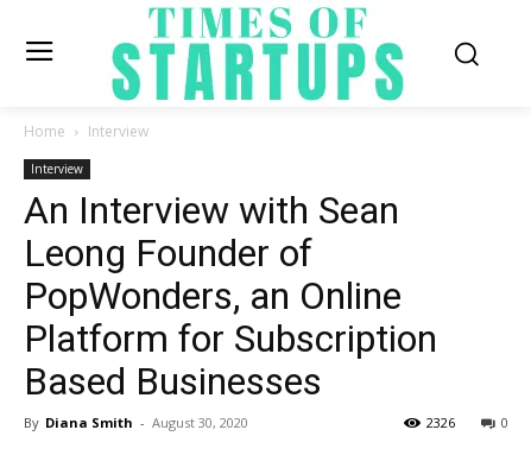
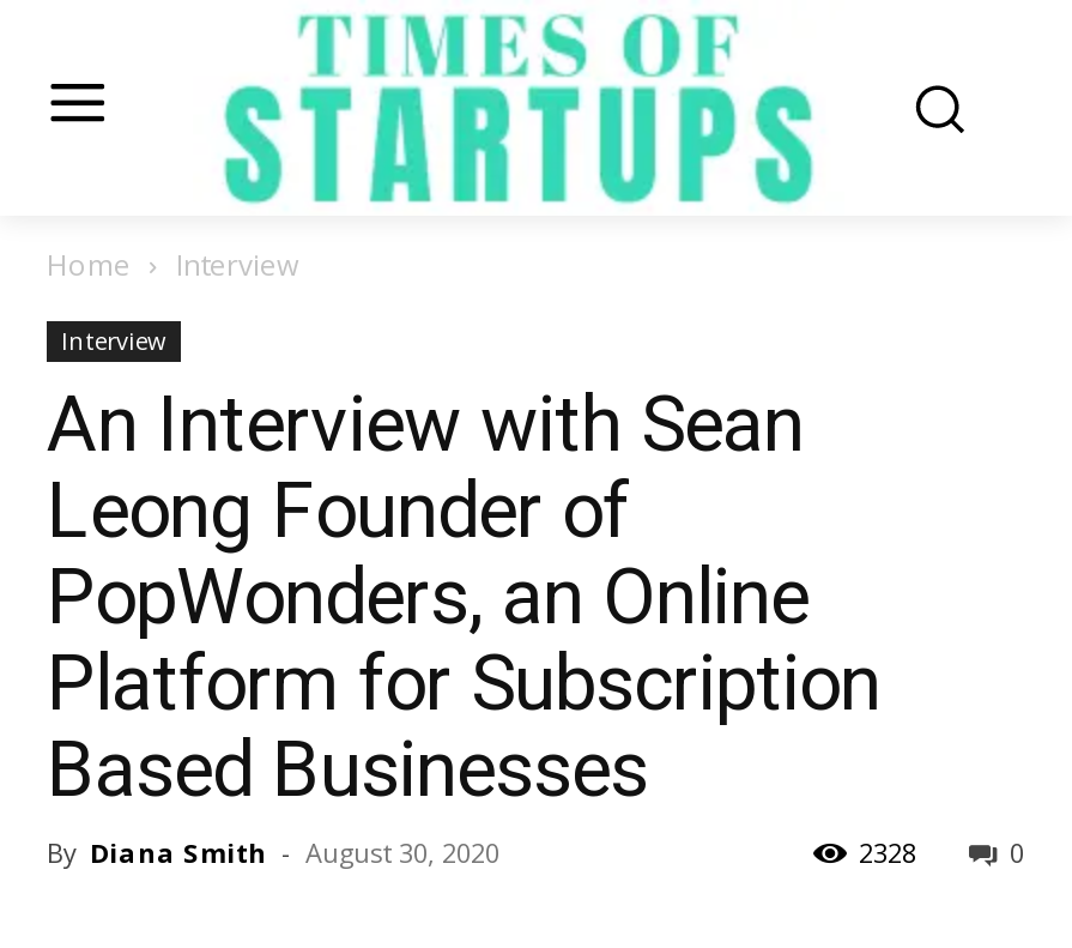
- 2326
+ 2328
